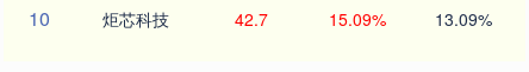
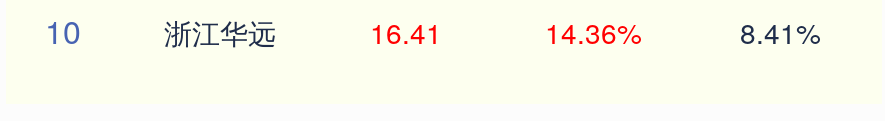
- 炬芯科技
- 42.7
- 15.09%
- 13.09%
+ 浙江华远
+ 16.41
+ 14.36%
+ 8.41%
